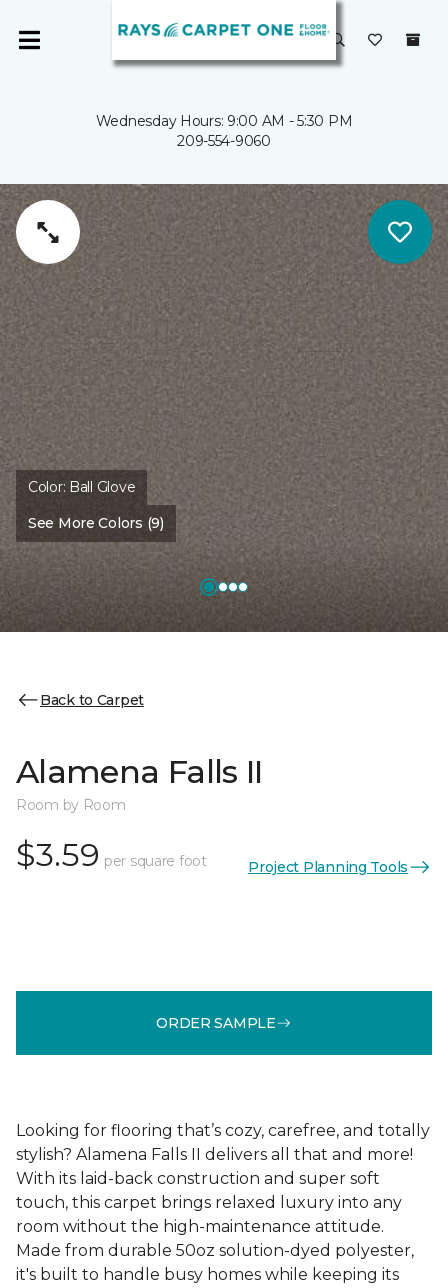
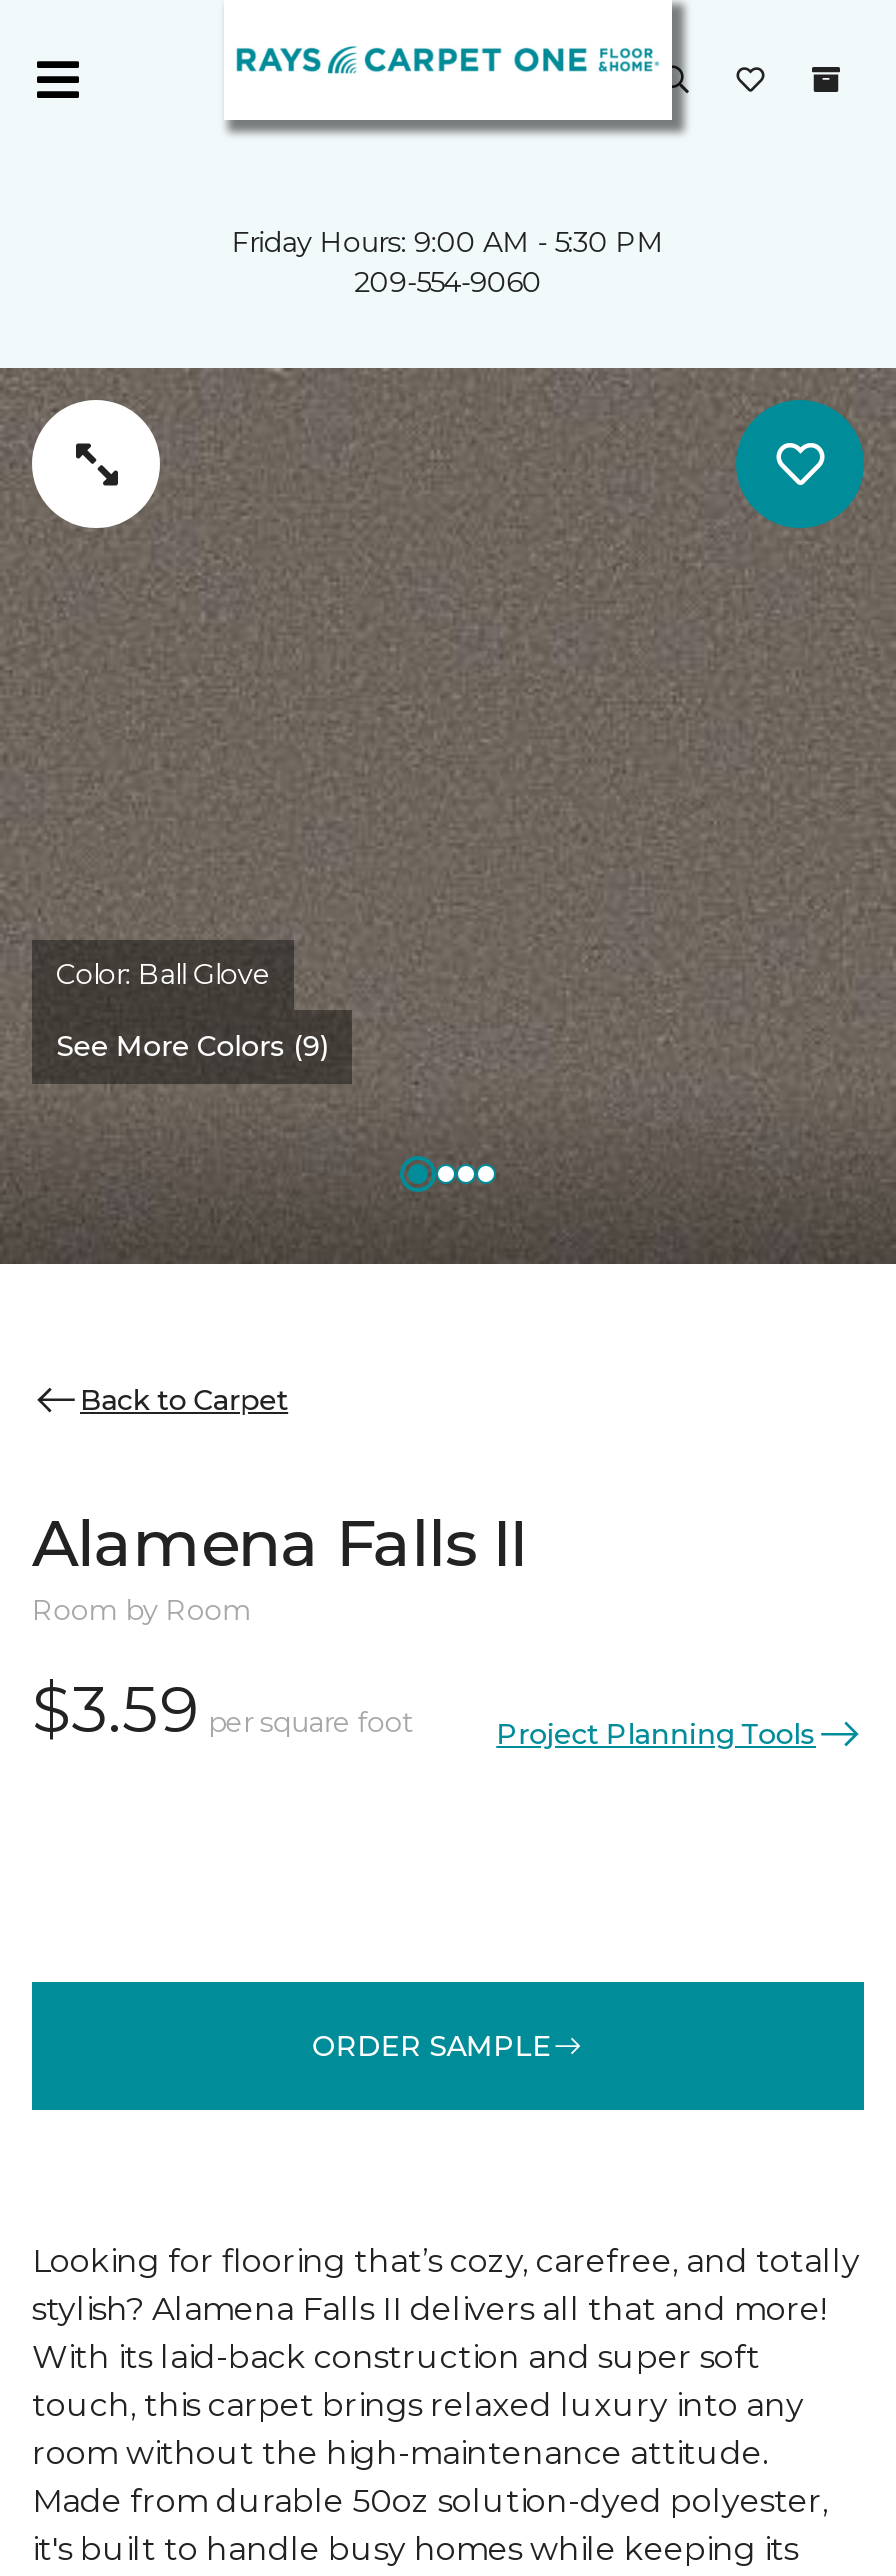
- Wednesday Hours: 9:00 AM - 5:30 PM
+ Friday Hours: 9:00 AM - 5:30 PM
